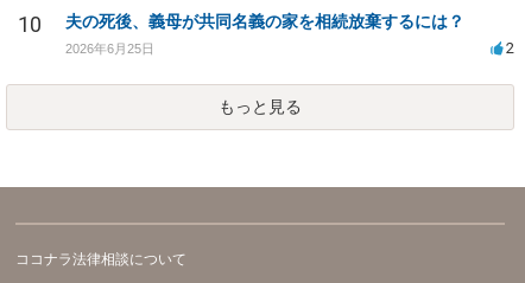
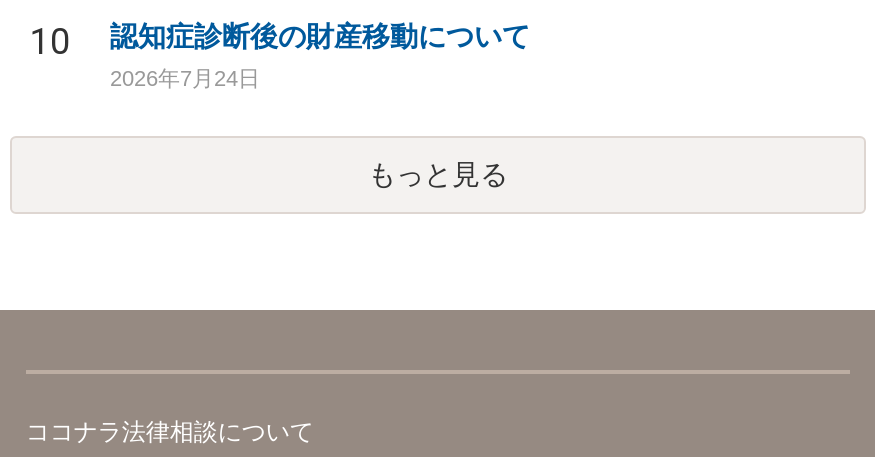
- 夫の死後、義母が共同名義の家を相続放棄するには？
- 2026年6月25日
- 2
+ 認知症診断後の財産移動について
+ 2026年7月24日
